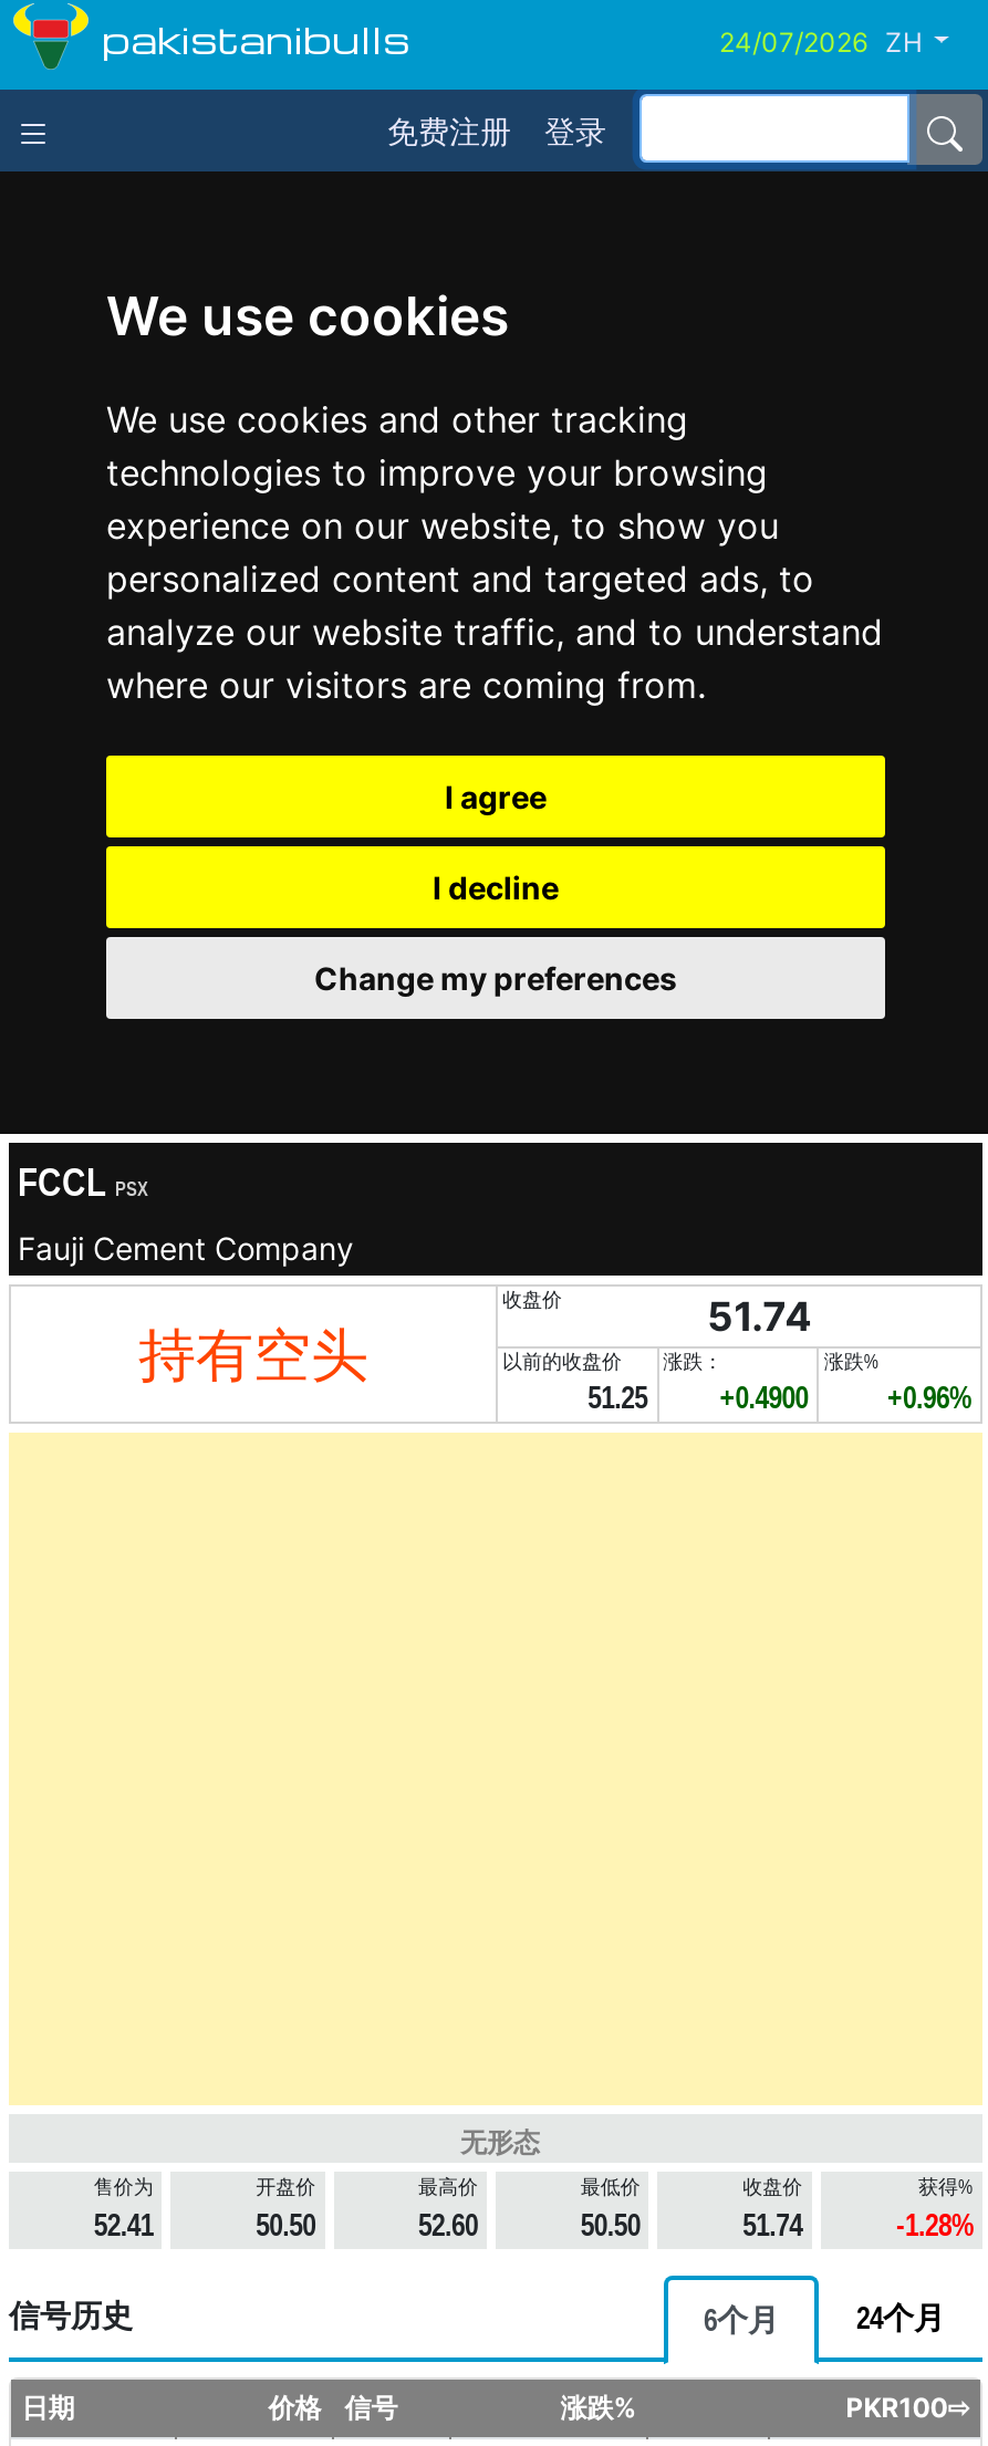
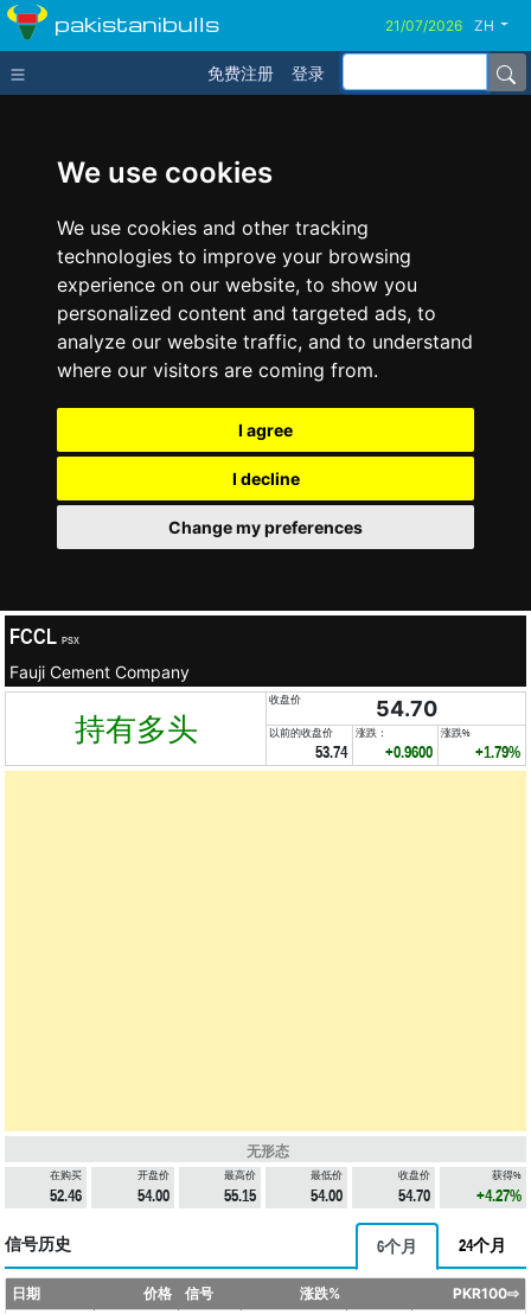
- 51.74
+ 54.70

- 持有空头
+ 持有多头

- 51.25
+ 53.74

- +0.4900
+ +0.9600

- +0.96%
+ +1.79%

- 售价为
- 52.41
+ 在购买
+ 52.46

- 50.50
+ 54.00

- 52.60
+ 55.15

- 50.50
+ 54.00

- 51.74
+ 54.70

- -1.28%
+ +4.27%
